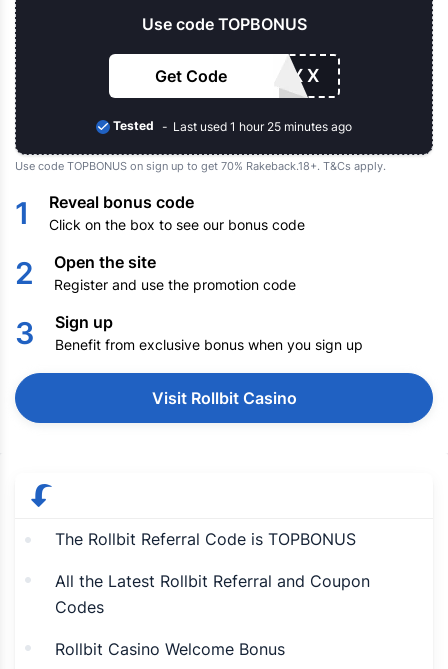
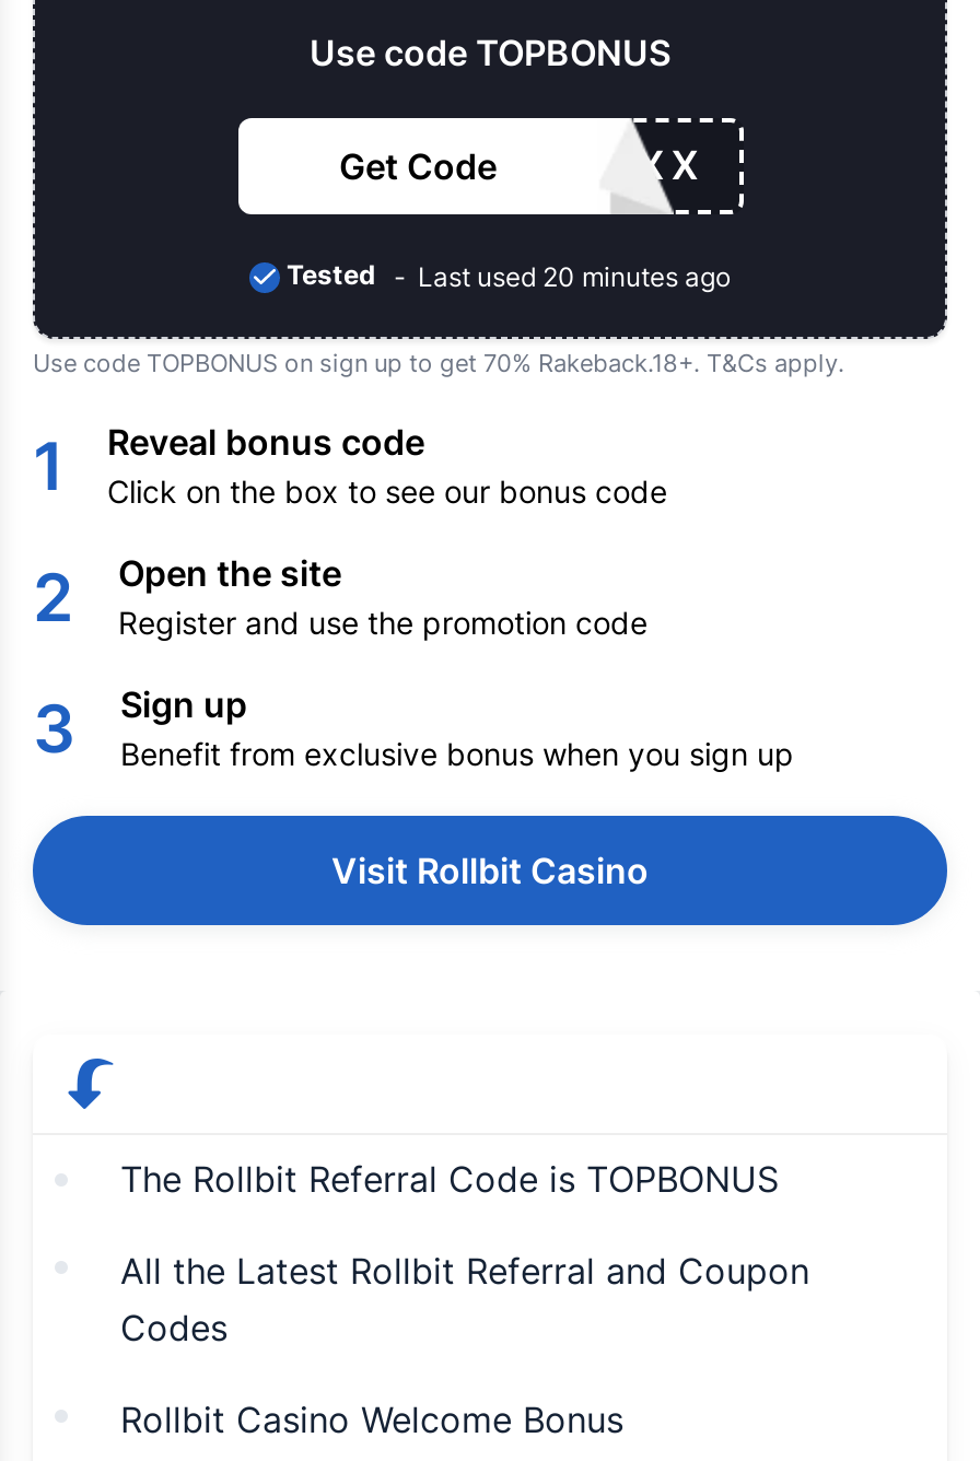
- Last used 1 hour 25 minutes ago
+ Last used 20 minutes ago
